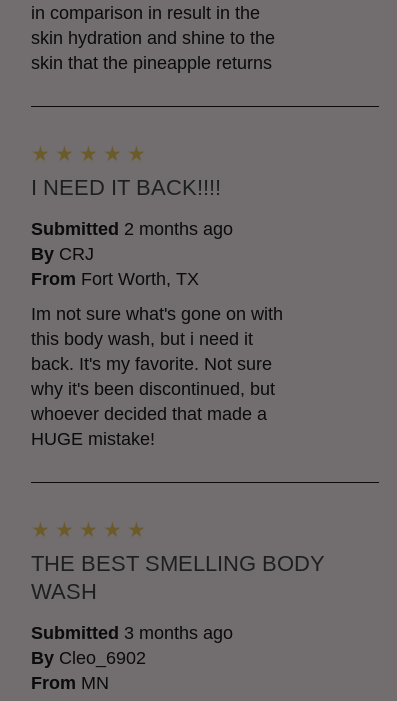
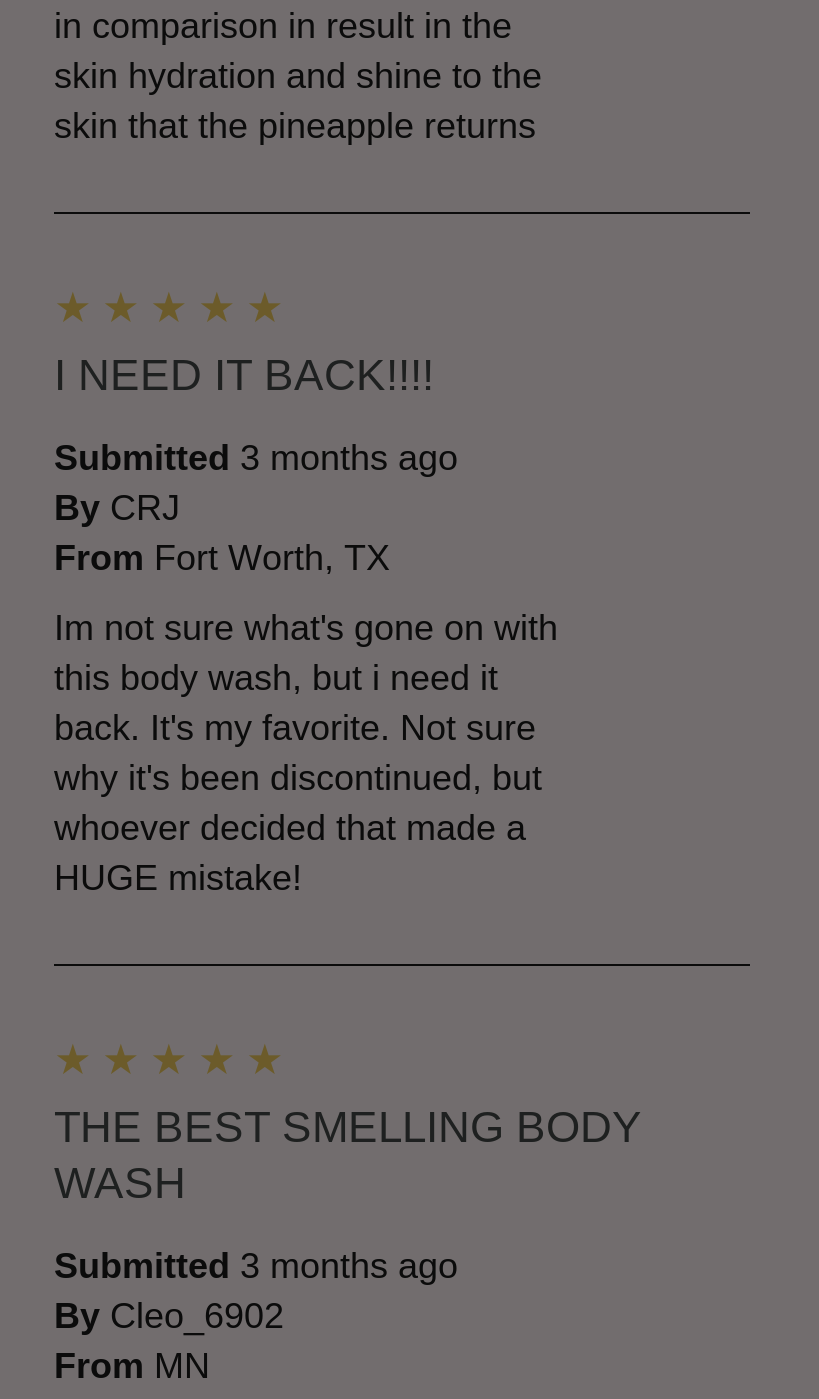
- Submitted 2 months ago
+ Submitted 3 months ago
